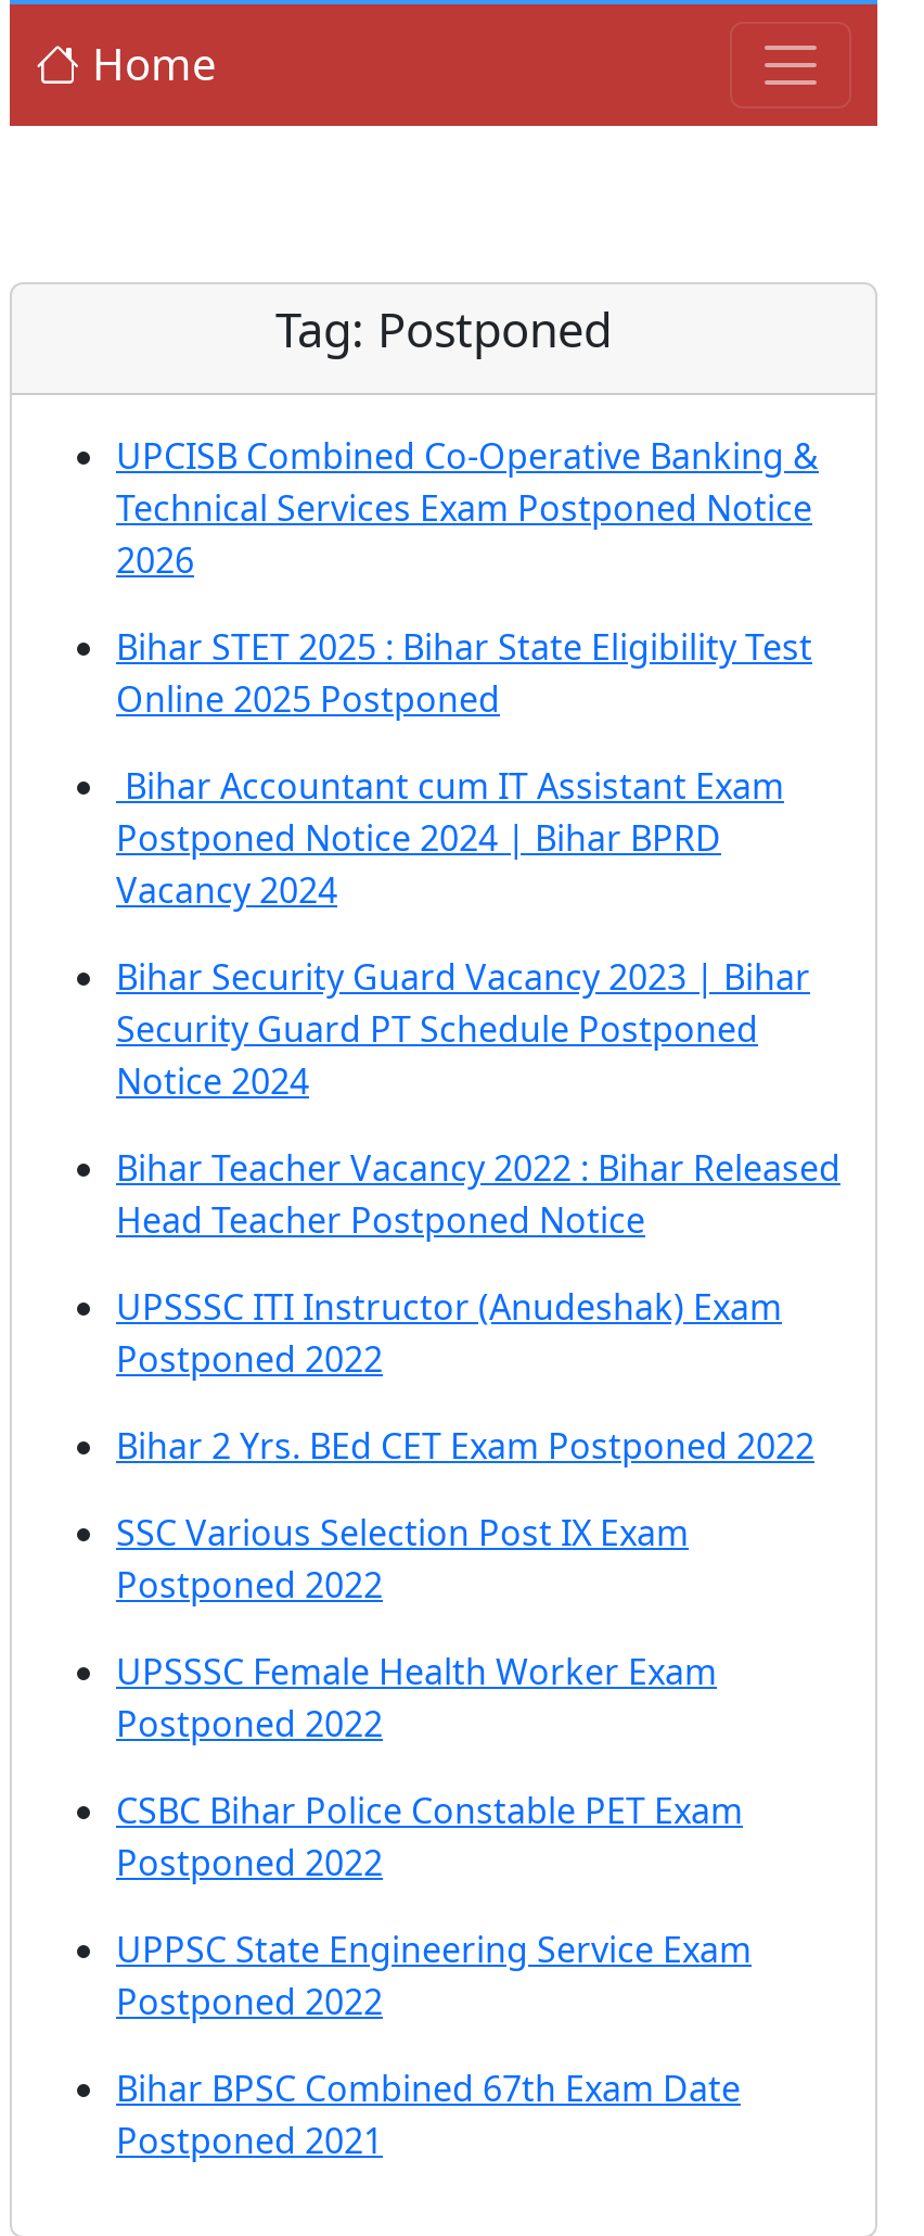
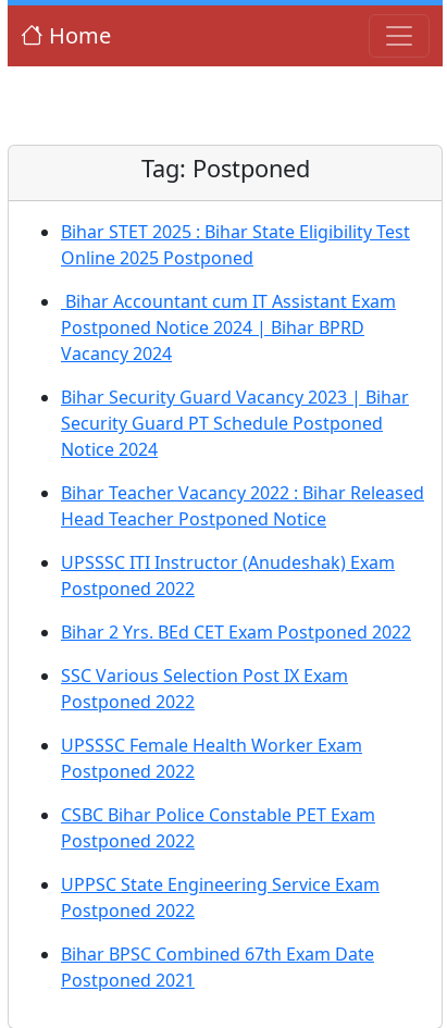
- UPCISB Combined Co-Operative Banking &
- Technical Services Exam Postponed Notice
- 2026
